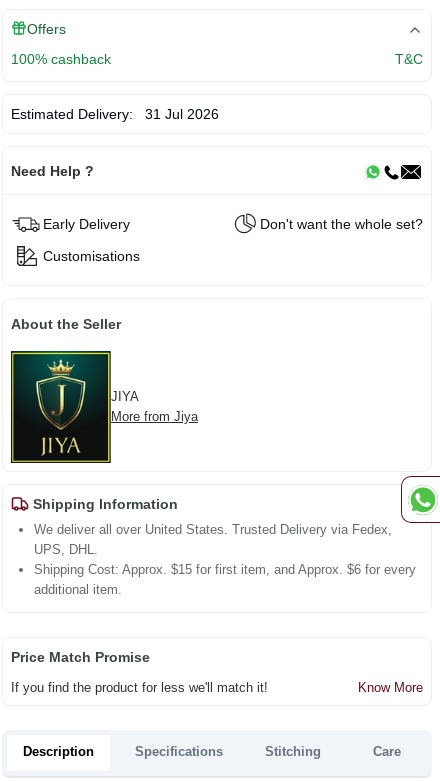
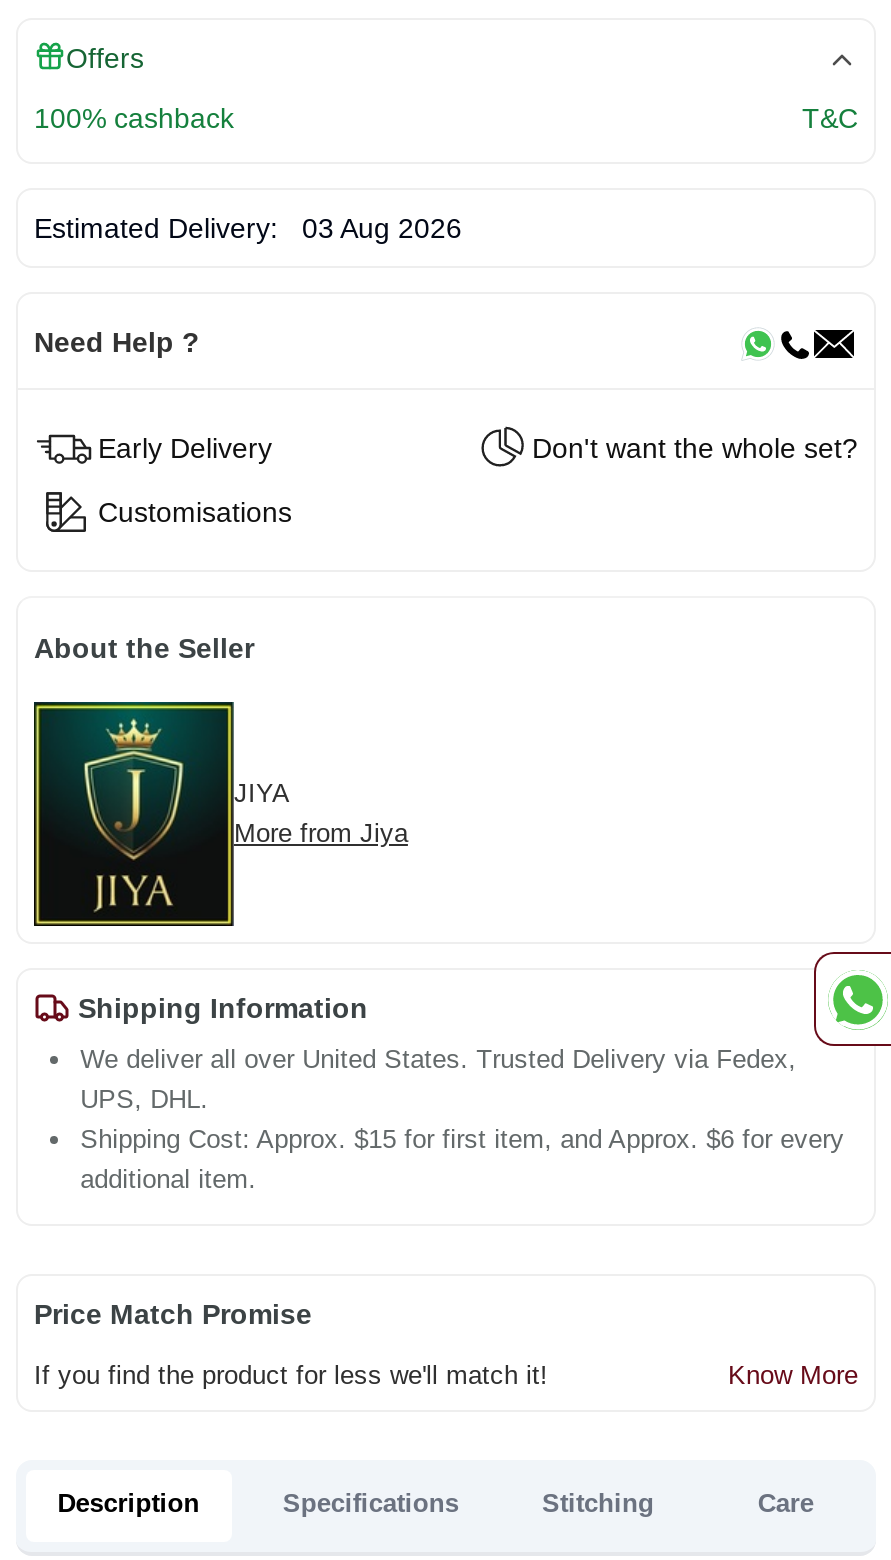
- Estimated Delivery: 31 Jul 2026
+ Estimated Delivery: 03 Aug 2026
